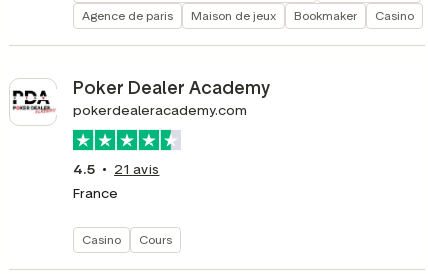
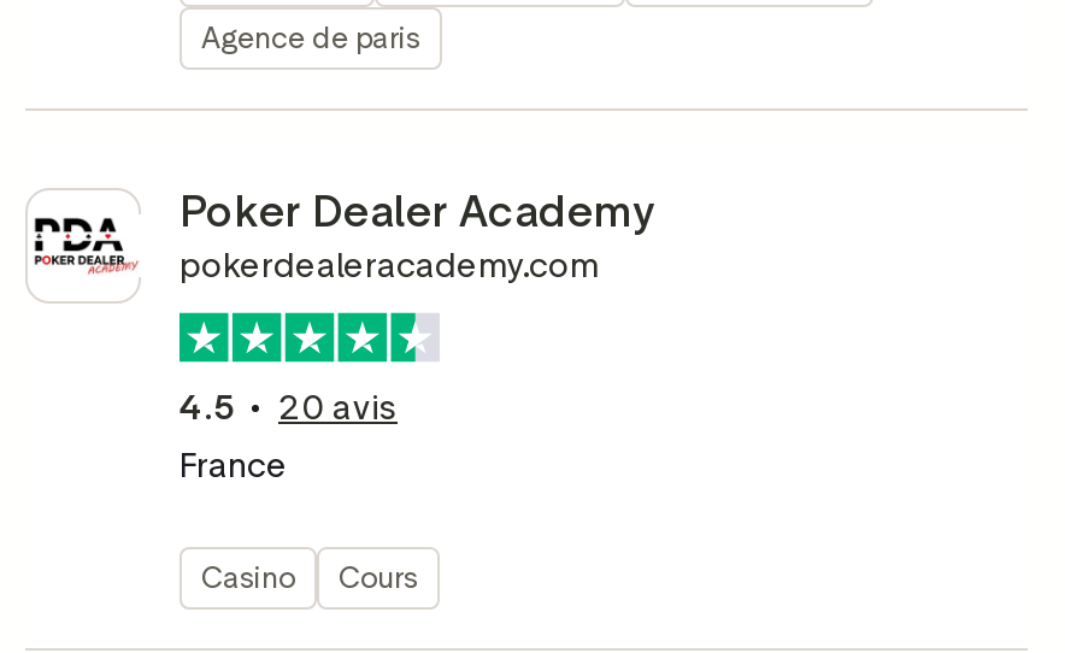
- Maison de jeux
- Bookmaker
- Casino

- 4.5 21 avis
+ 4.5 20 avis
